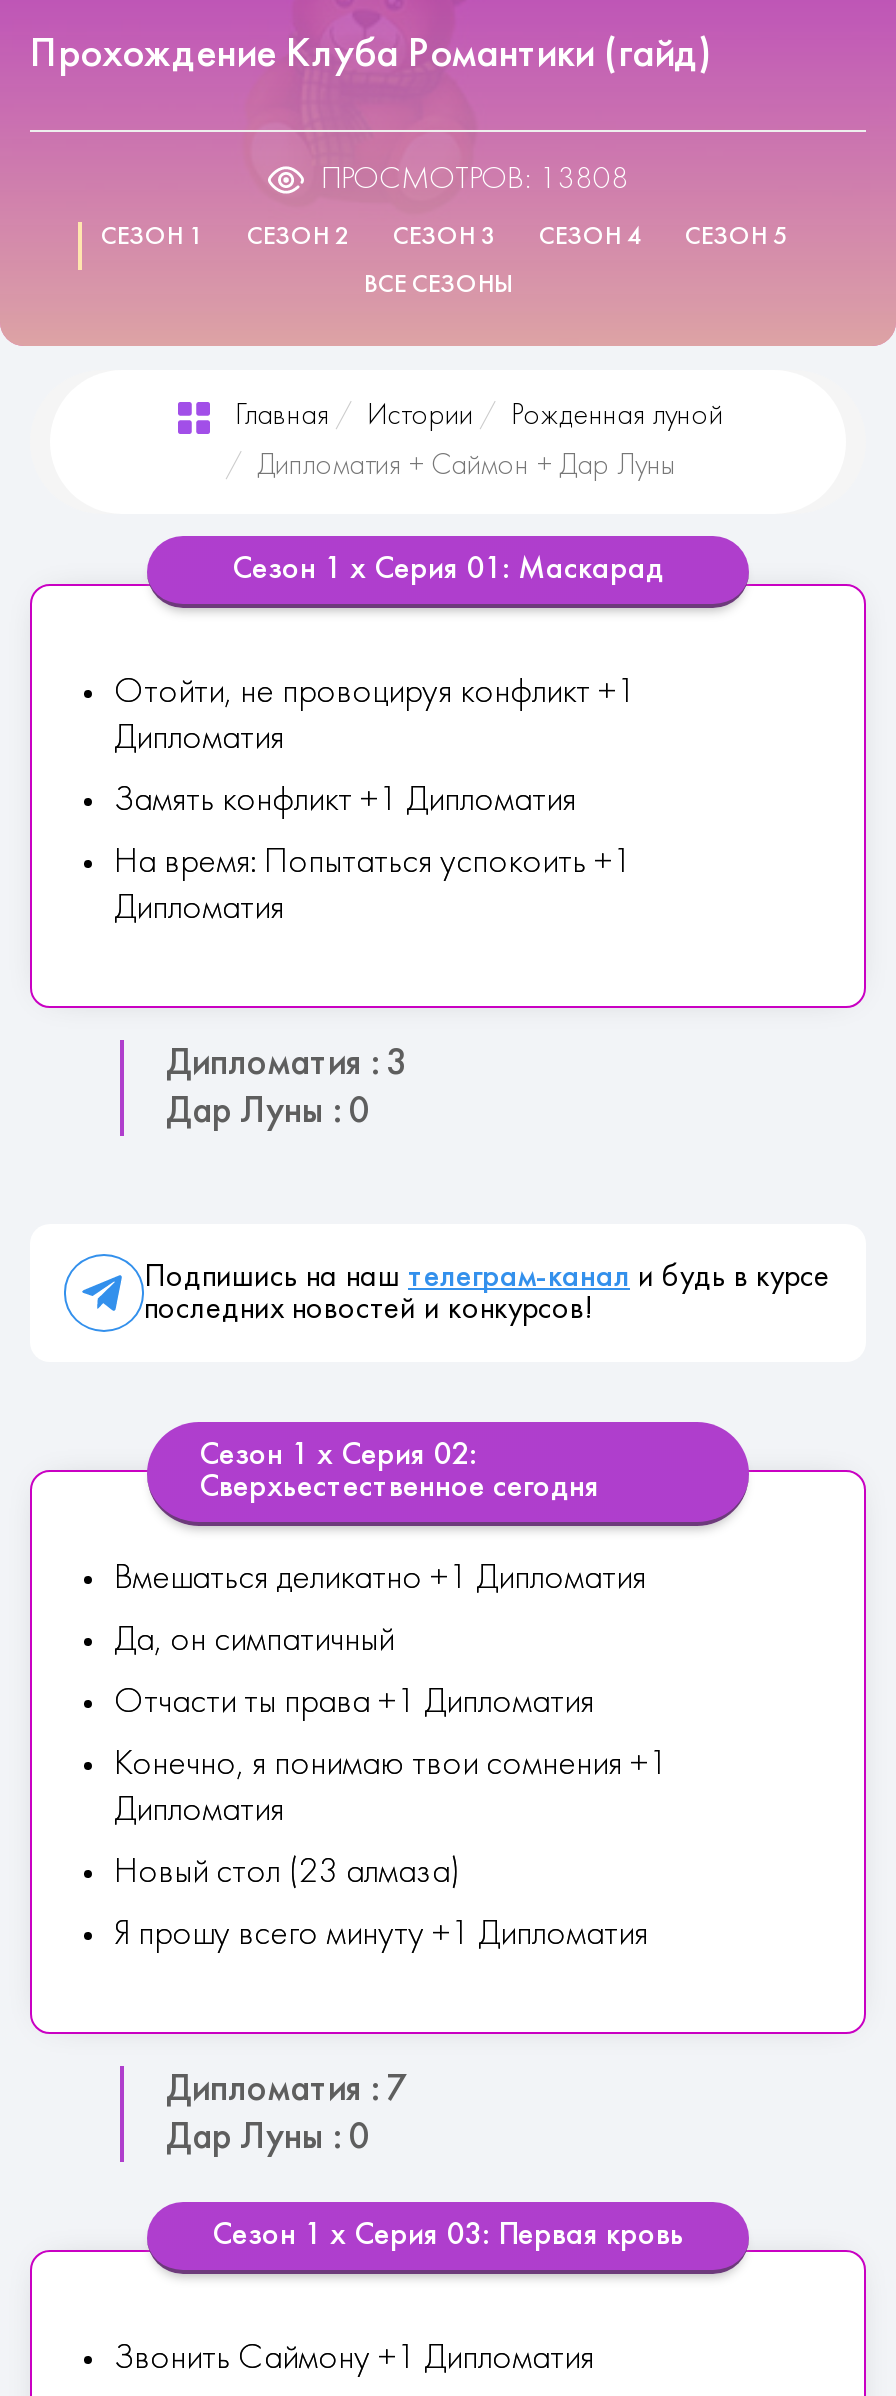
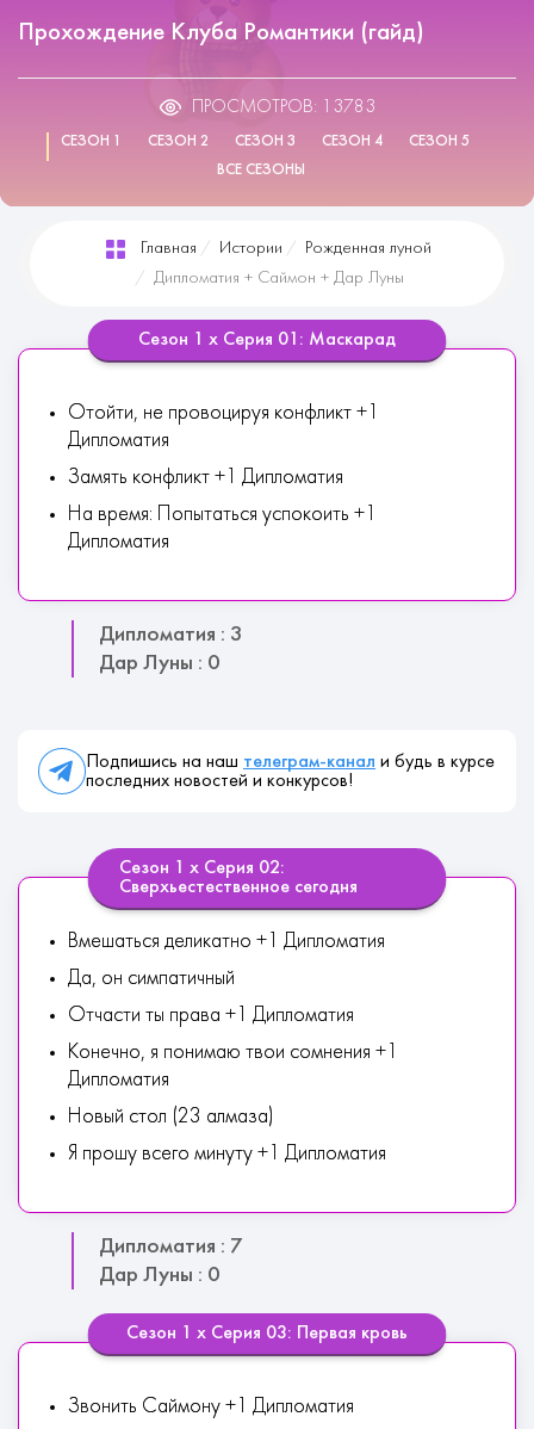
- ПРОСМОТРОВ: 13808
+ ПРОСМОТРОВ: 13783
